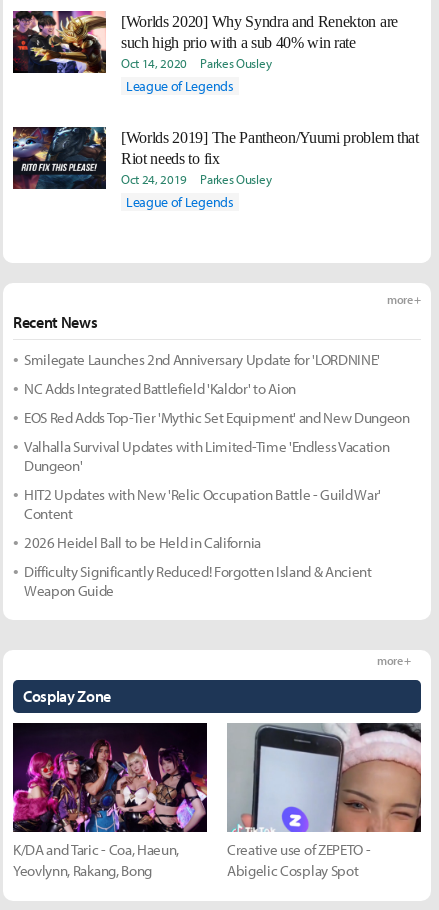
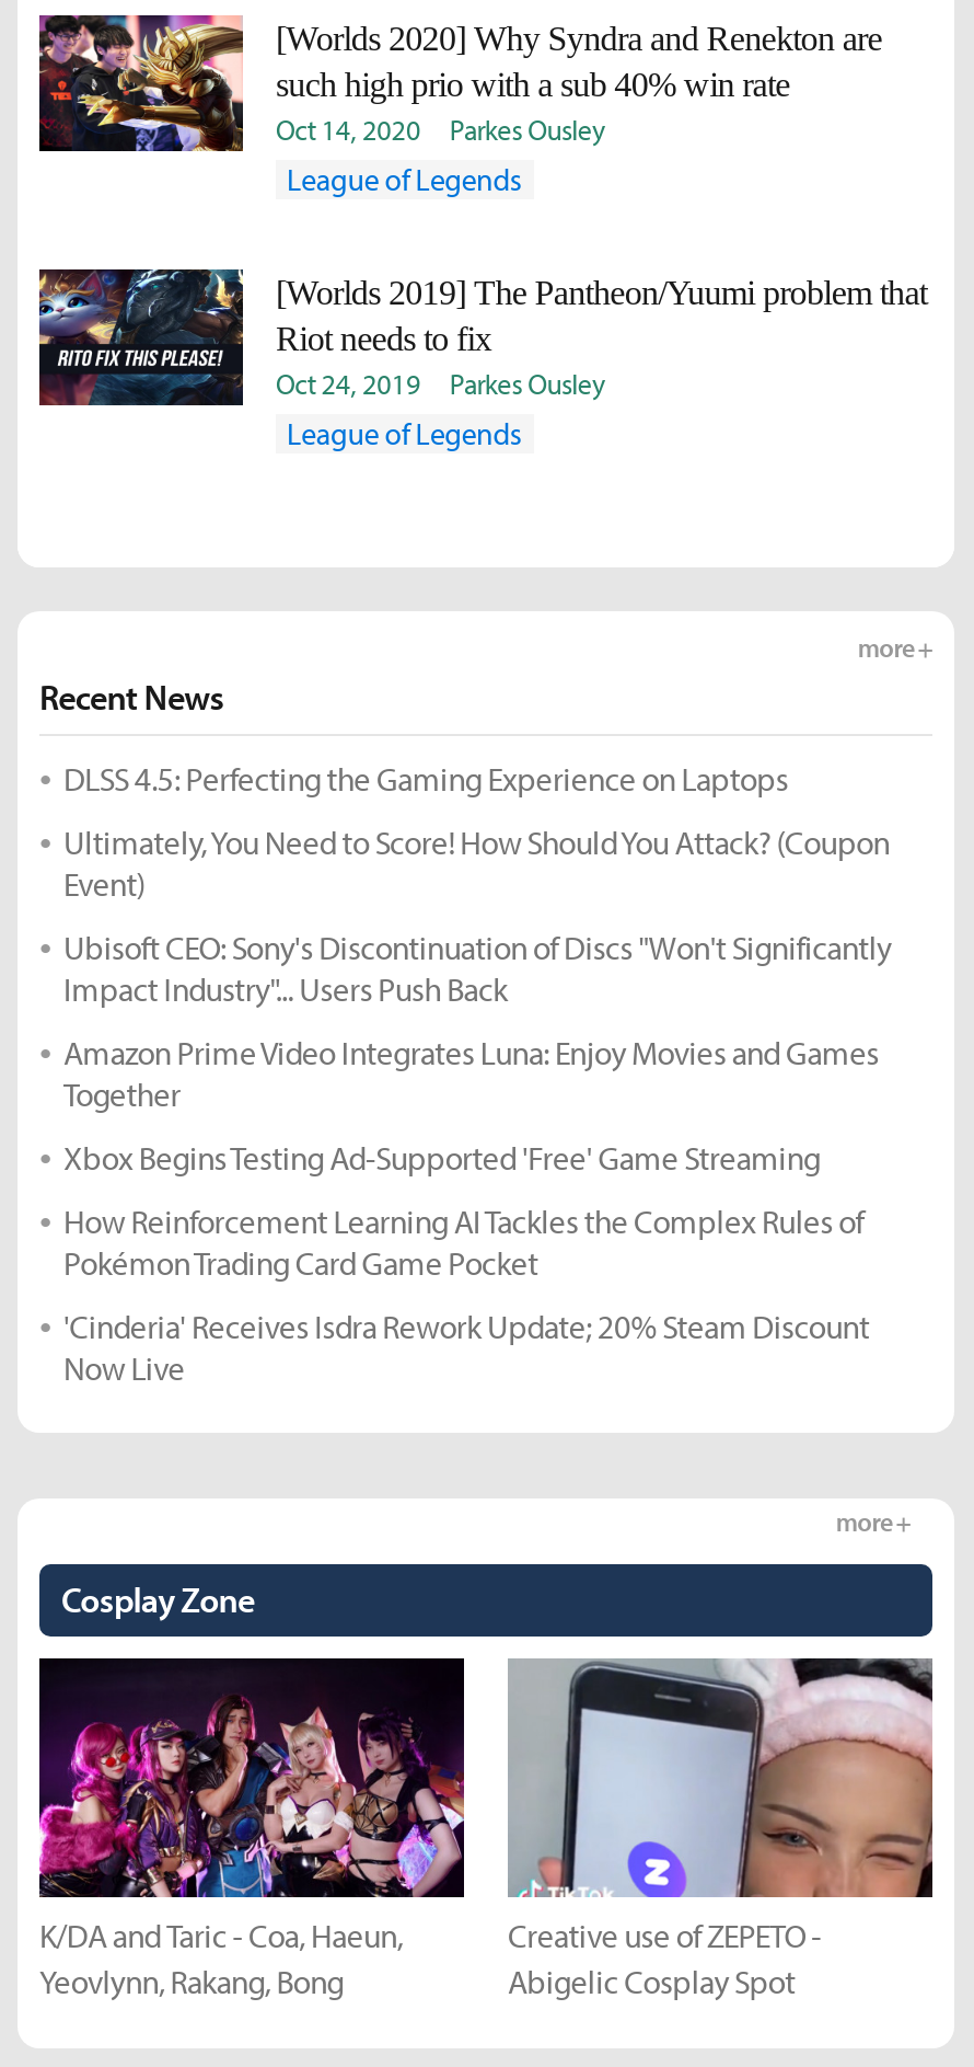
- Smilegate Launches 2nd Anniversary Update for 'LORDNINE'
+ DLSS 4.5: Perfecting the Gaming Experience on Laptops

- NC Adds Integrated Battlefield 'Kaldor' to Aion
+ Ultimately, You Need to Score! How Should You Attack? (Coupon
+ Event)

- EOS Red Adds Top-Tier 'Mythic Set Equipment' and New Dungeon
+ Ubisoft CEO: Sony's Discontinuation of Discs "Won't Significantly
+ Impact Industry"... Users Push Back

- Valhalla Survival Updates with Limited-Time 'Endless Vacation
- Dungeon'
+ Amazon Prime Video Integrates Luna: Enjoy Movies and Games
+ Together

- HIT2 Updates with New 'Relic Occupation Battle - Guild War'
- Content
+ Xbox Begins Testing Ad-Supported 'Free' Game Streaming

- 2026 Heidel Ball to be Held in California
+ How Reinforcement Learning AI Tackles the Complex Rules of
+ Pokémon Trading Card Game Pocket

- Difficulty Significantly Reduced! Forgotten Island & Ancient
- Weapon Guide
+ 'Cinderia' Receives Isdra Rework Update; 20% Steam Discount
+ Now Live
